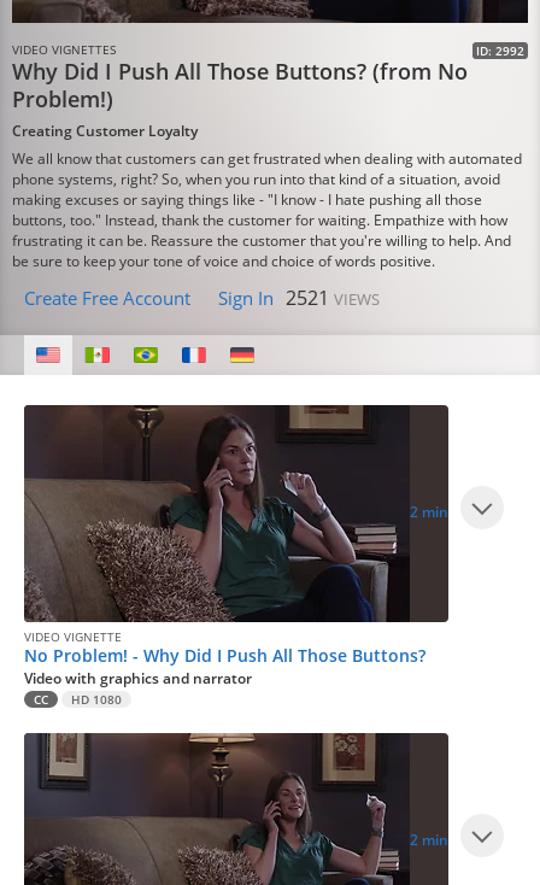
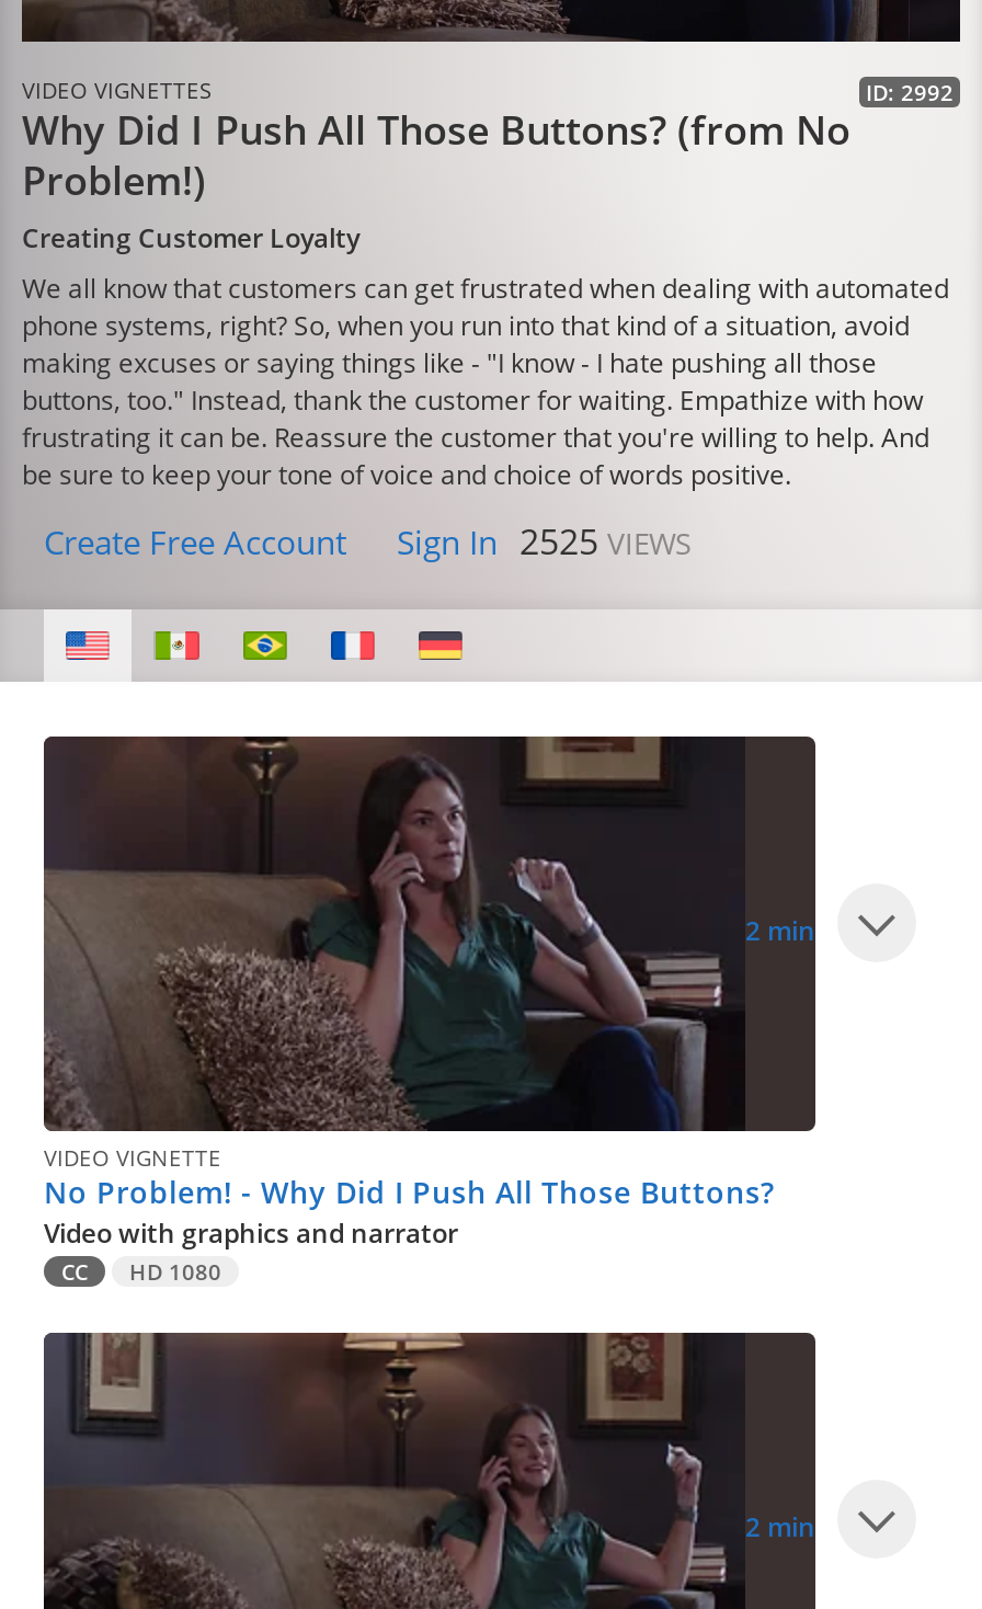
- Create Free Account Sign In 2521 VIEWS
+ Create Free Account Sign In 2525 VIEWS
